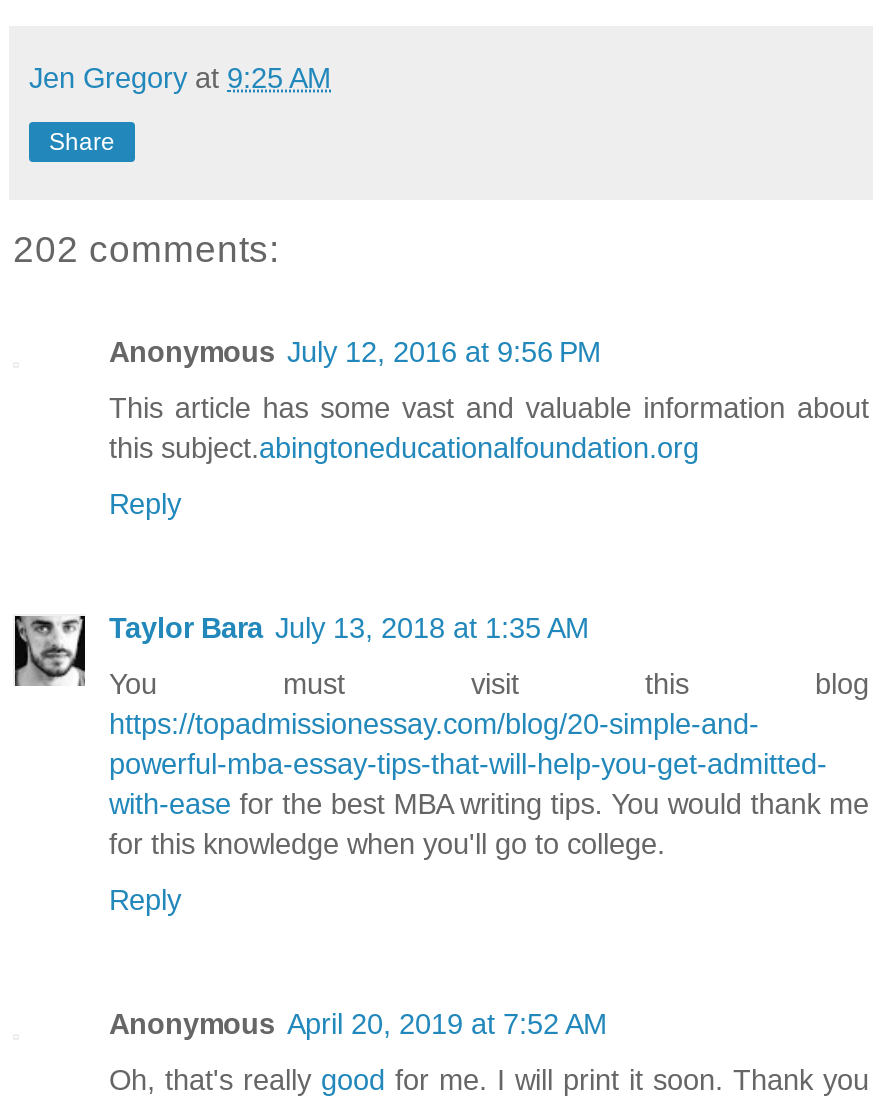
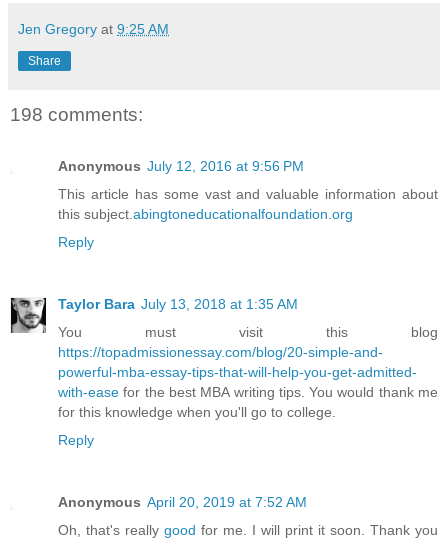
- 202 comments:
+ 198 comments:
